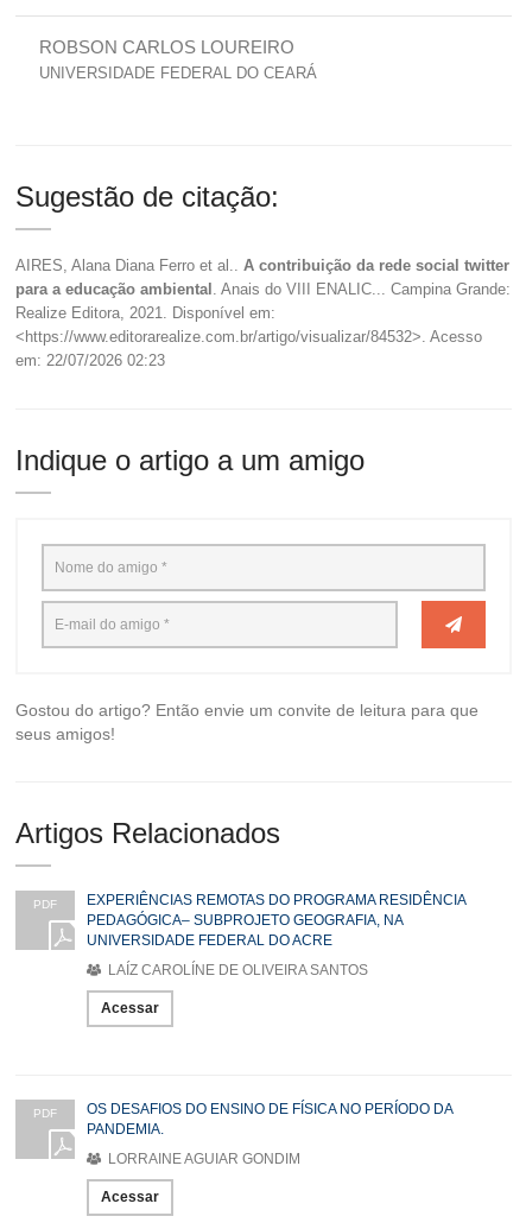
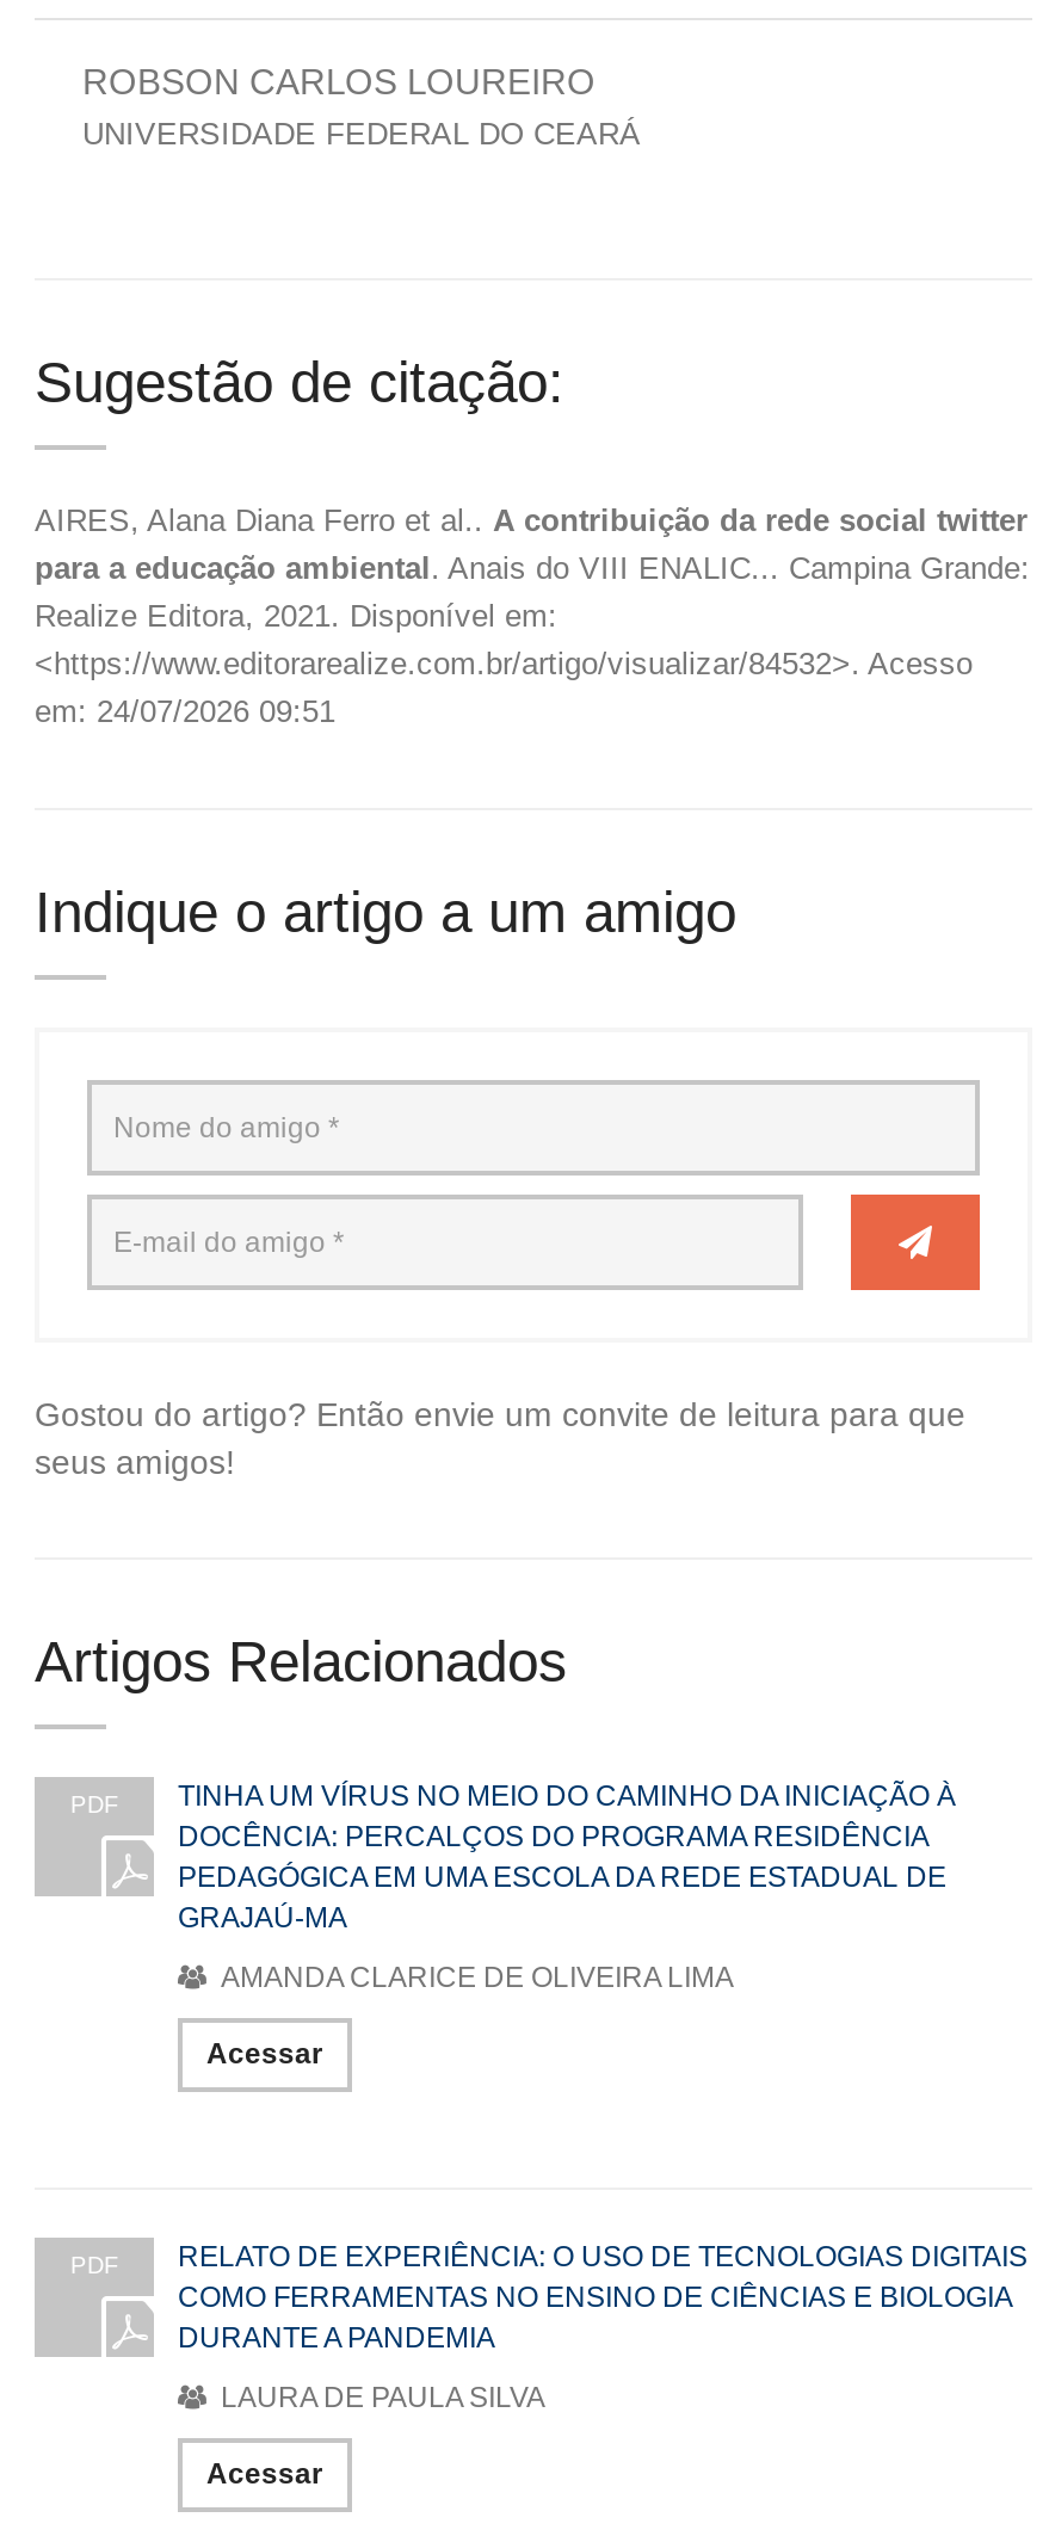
- em: 22/07/2026 02:23
+ em: 24/07/2026 09:51

- EXPERIÊNCIAS REMOTAS DO PROGRAMA RESIDÊNCIA
- PEDAGÓGICA– SUBPROJETO GEOGRAFIA, NA
- UNIVERSIDADE FEDERAL DO ACRE
+ TINHA UM VÍRUS NO MEIO DO CAMINHO DA INICIAÇÃO À
+ DOCÊNCIA: PERCALÇOS DO PROGRAMA RESIDÊNCIA
+ PEDAGÓGICA EM UMA ESCOLA DA REDE ESTADUAL DE
+ GRAJAÚ-MA

- LAÍZ CAROLÍNE DE OLIVEIRA SANTOS
+ AMANDA CLARICE DE OLIVEIRA LIMA

- OS DESAFIOS DO ENSINO DE FÍSICA NO PERÍODO DA
- PANDEMIA.
+ RELATO DE EXPERIÊNCIA: O USO DE TECNOLOGIAS DIGITAIS
+ COMO FERRAMENTAS NO ENSINO DE CIÊNCIAS E BIOLOGIA
+ DURANTE A PANDEMIA

- LORRAINE AGUIAR GONDIM
+ LAURA DE PAULA SILVA
